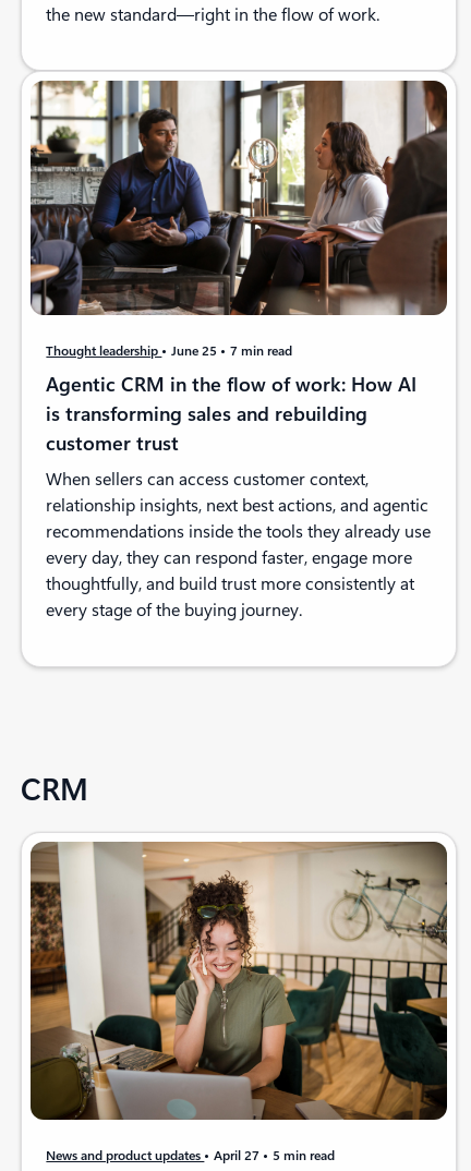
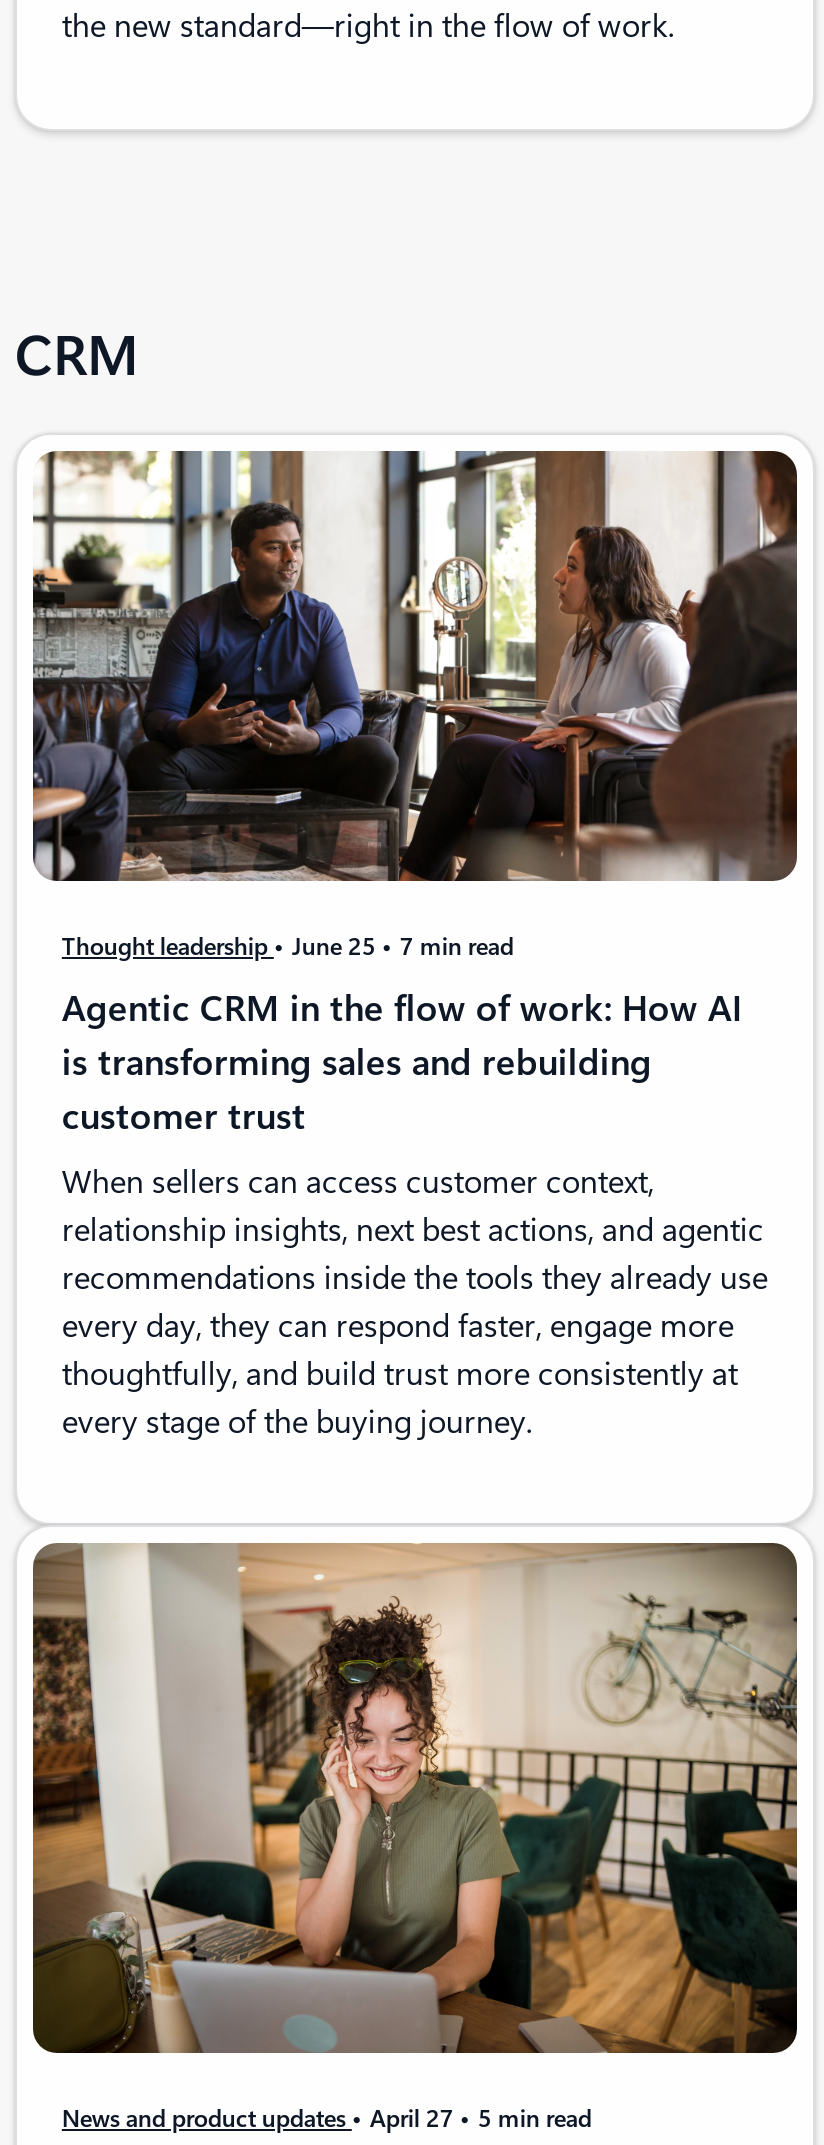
moved down: [image] | Thought leadership | June 25 | ... | thoughtfully, and build trust more consistently at | every stage of the buying journey.

moved up: CRM
